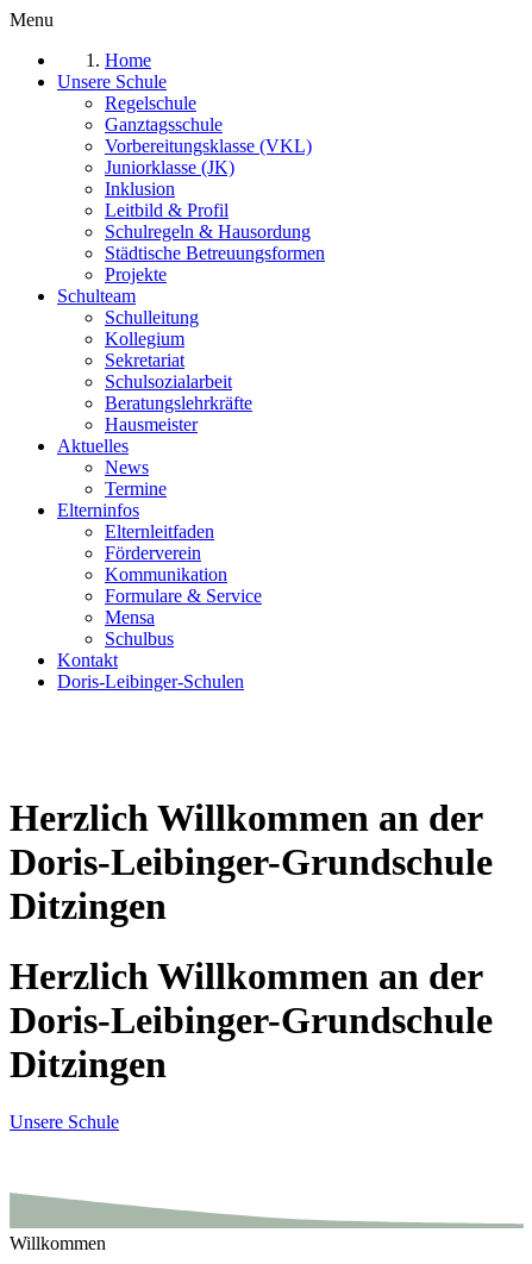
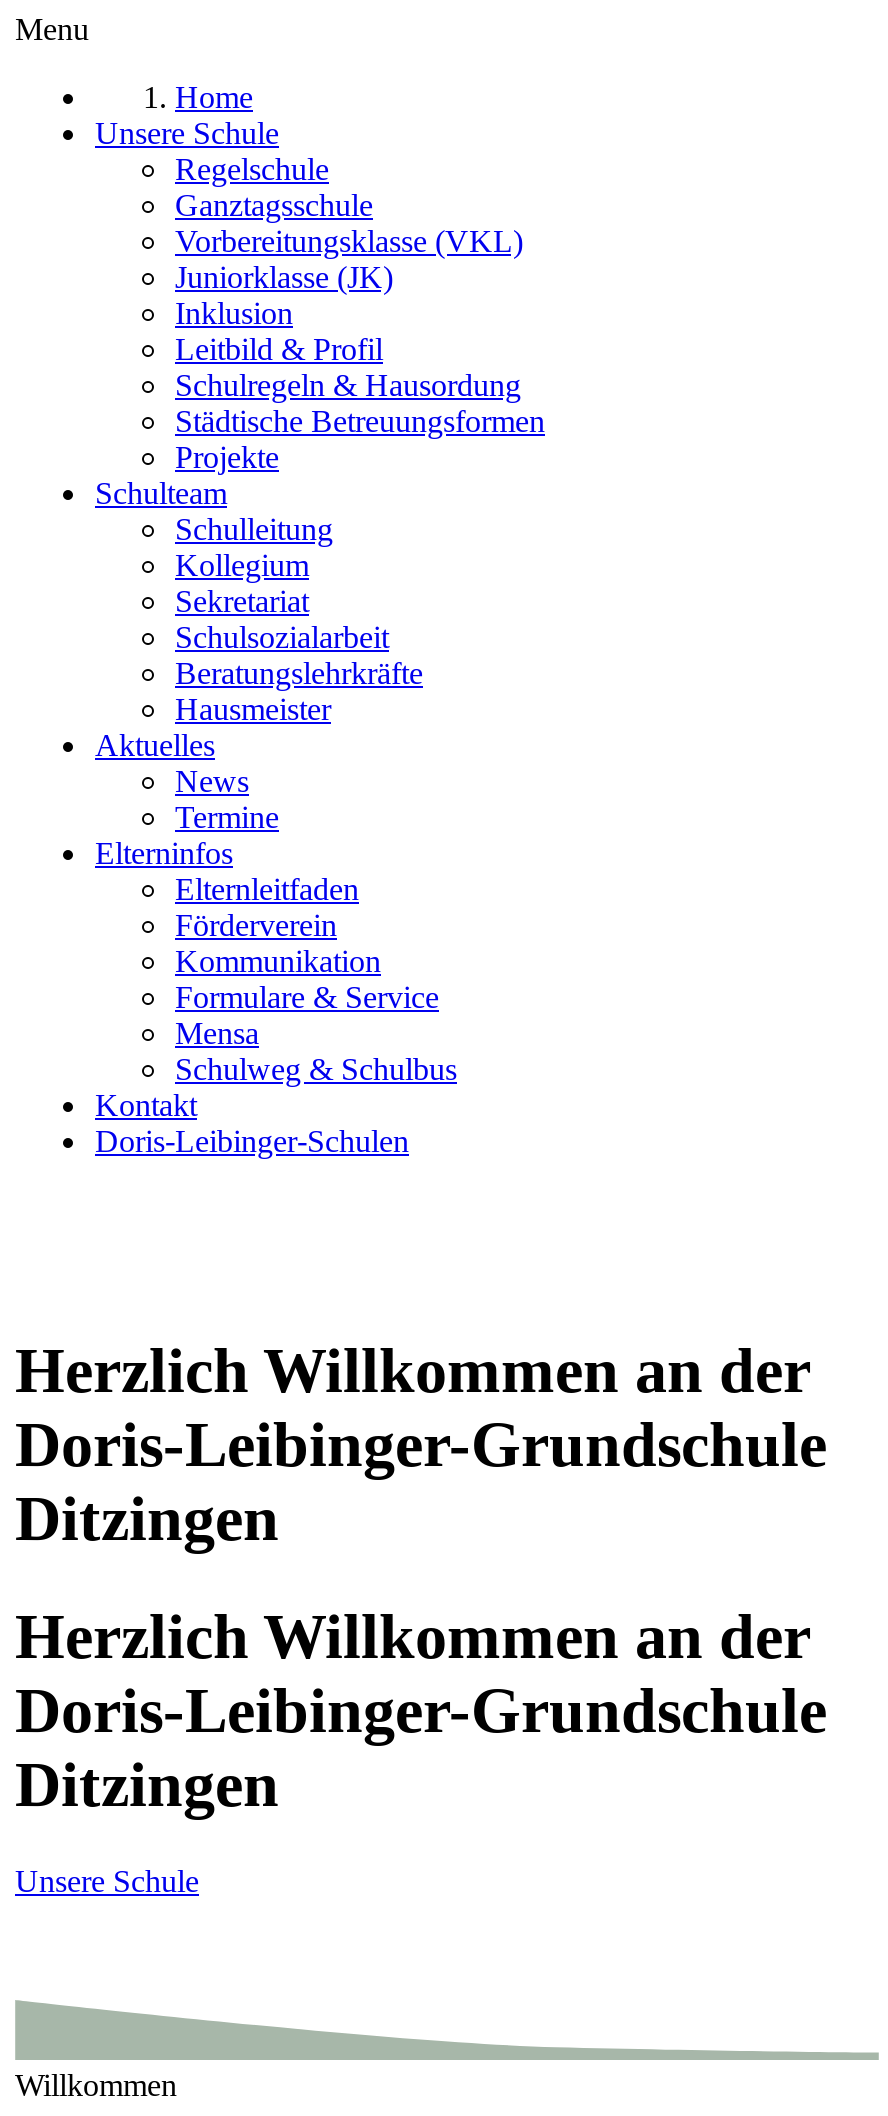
- Schulbus
+ Schulweg & Schulbus
